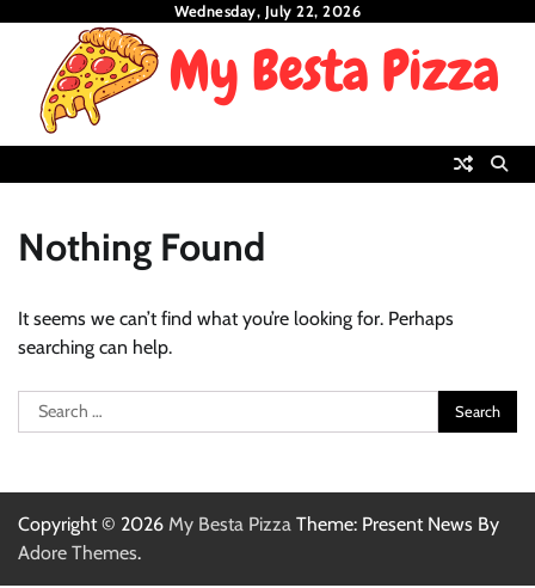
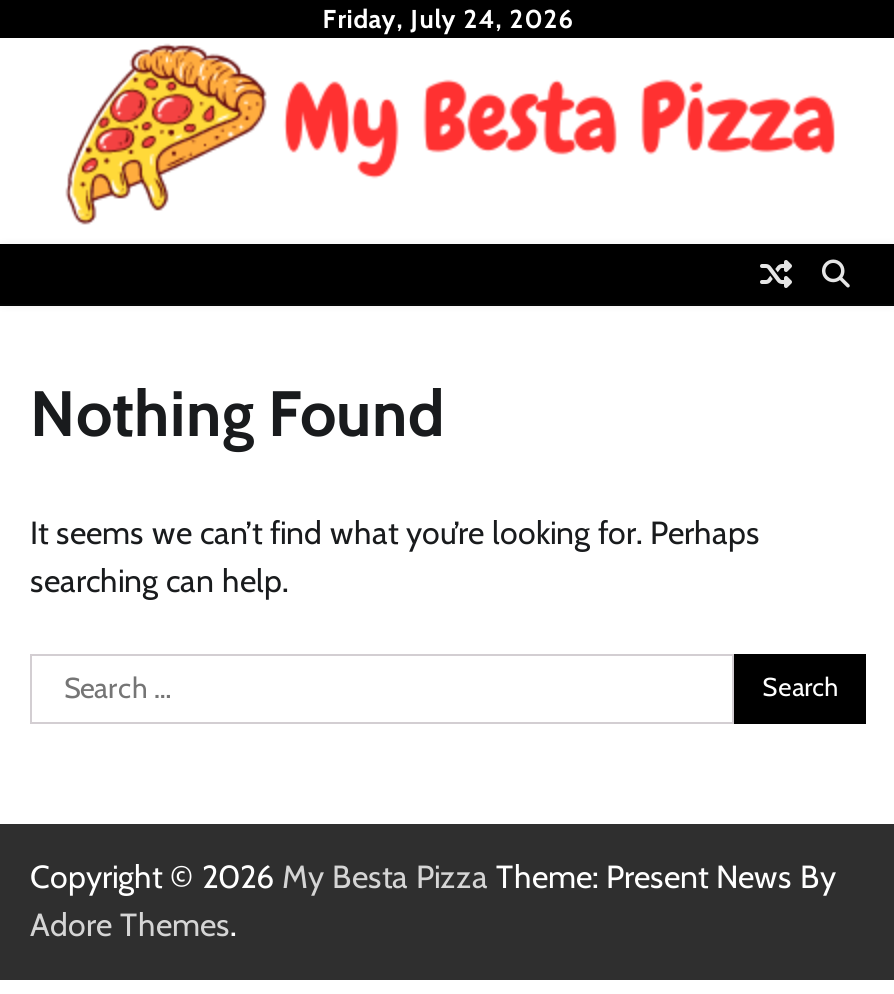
- Wednesday, July 22, 2026
+ Friday, July 24, 2026
